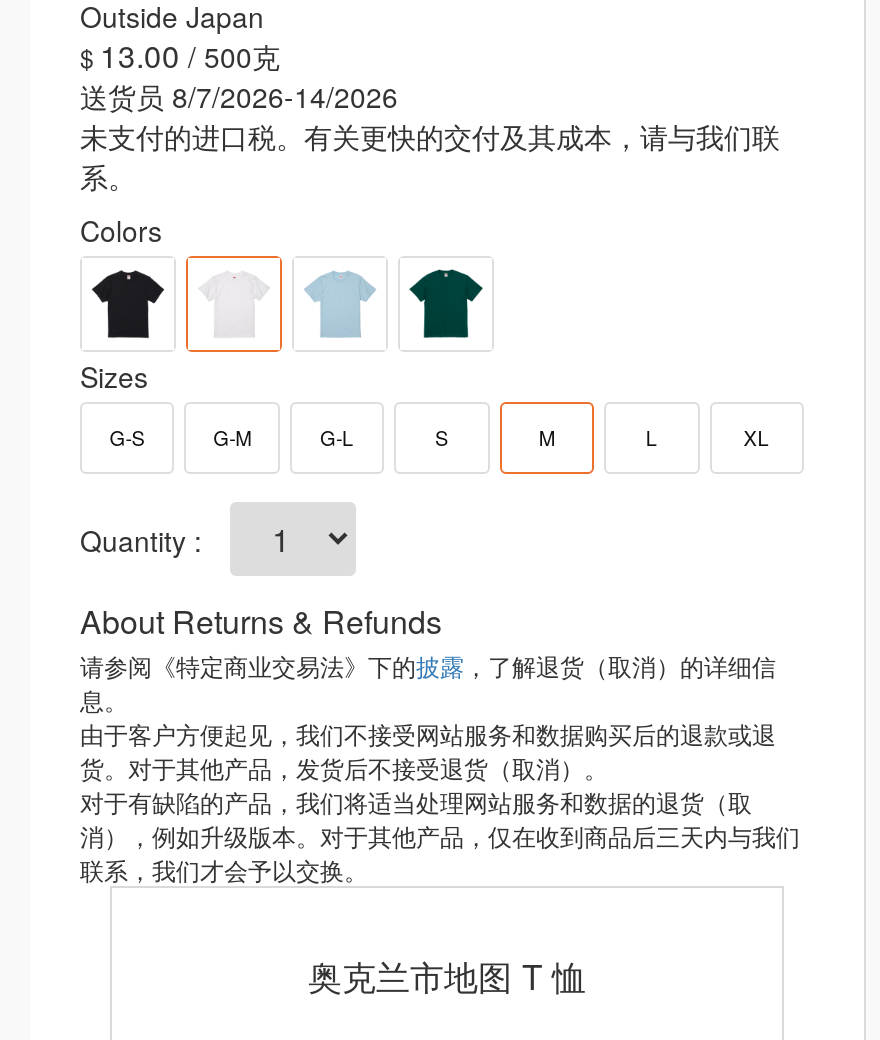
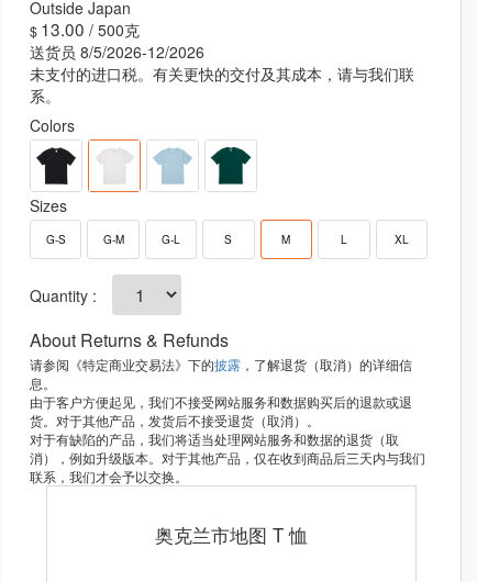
- 送货员 8/7/2026-14/2026
+ 送货员 8/5/2026-12/2026
